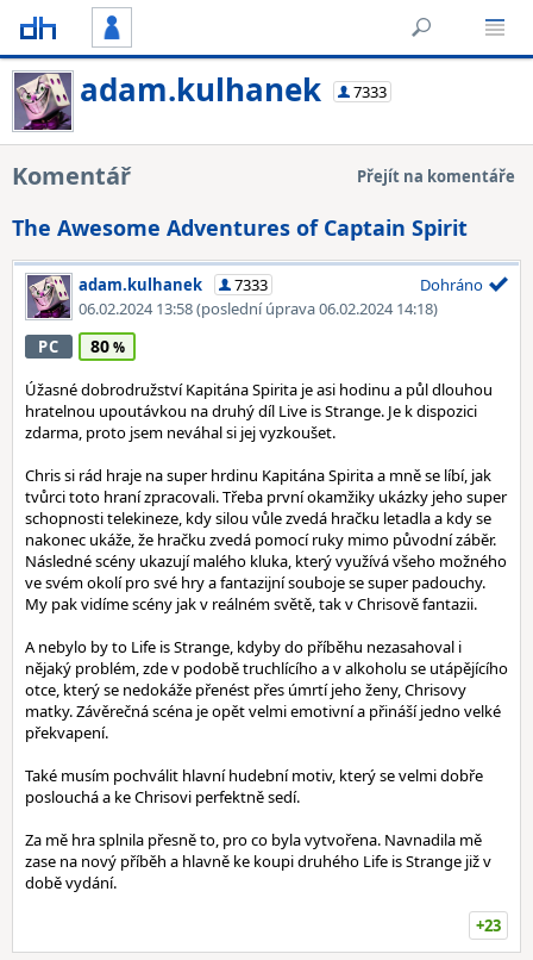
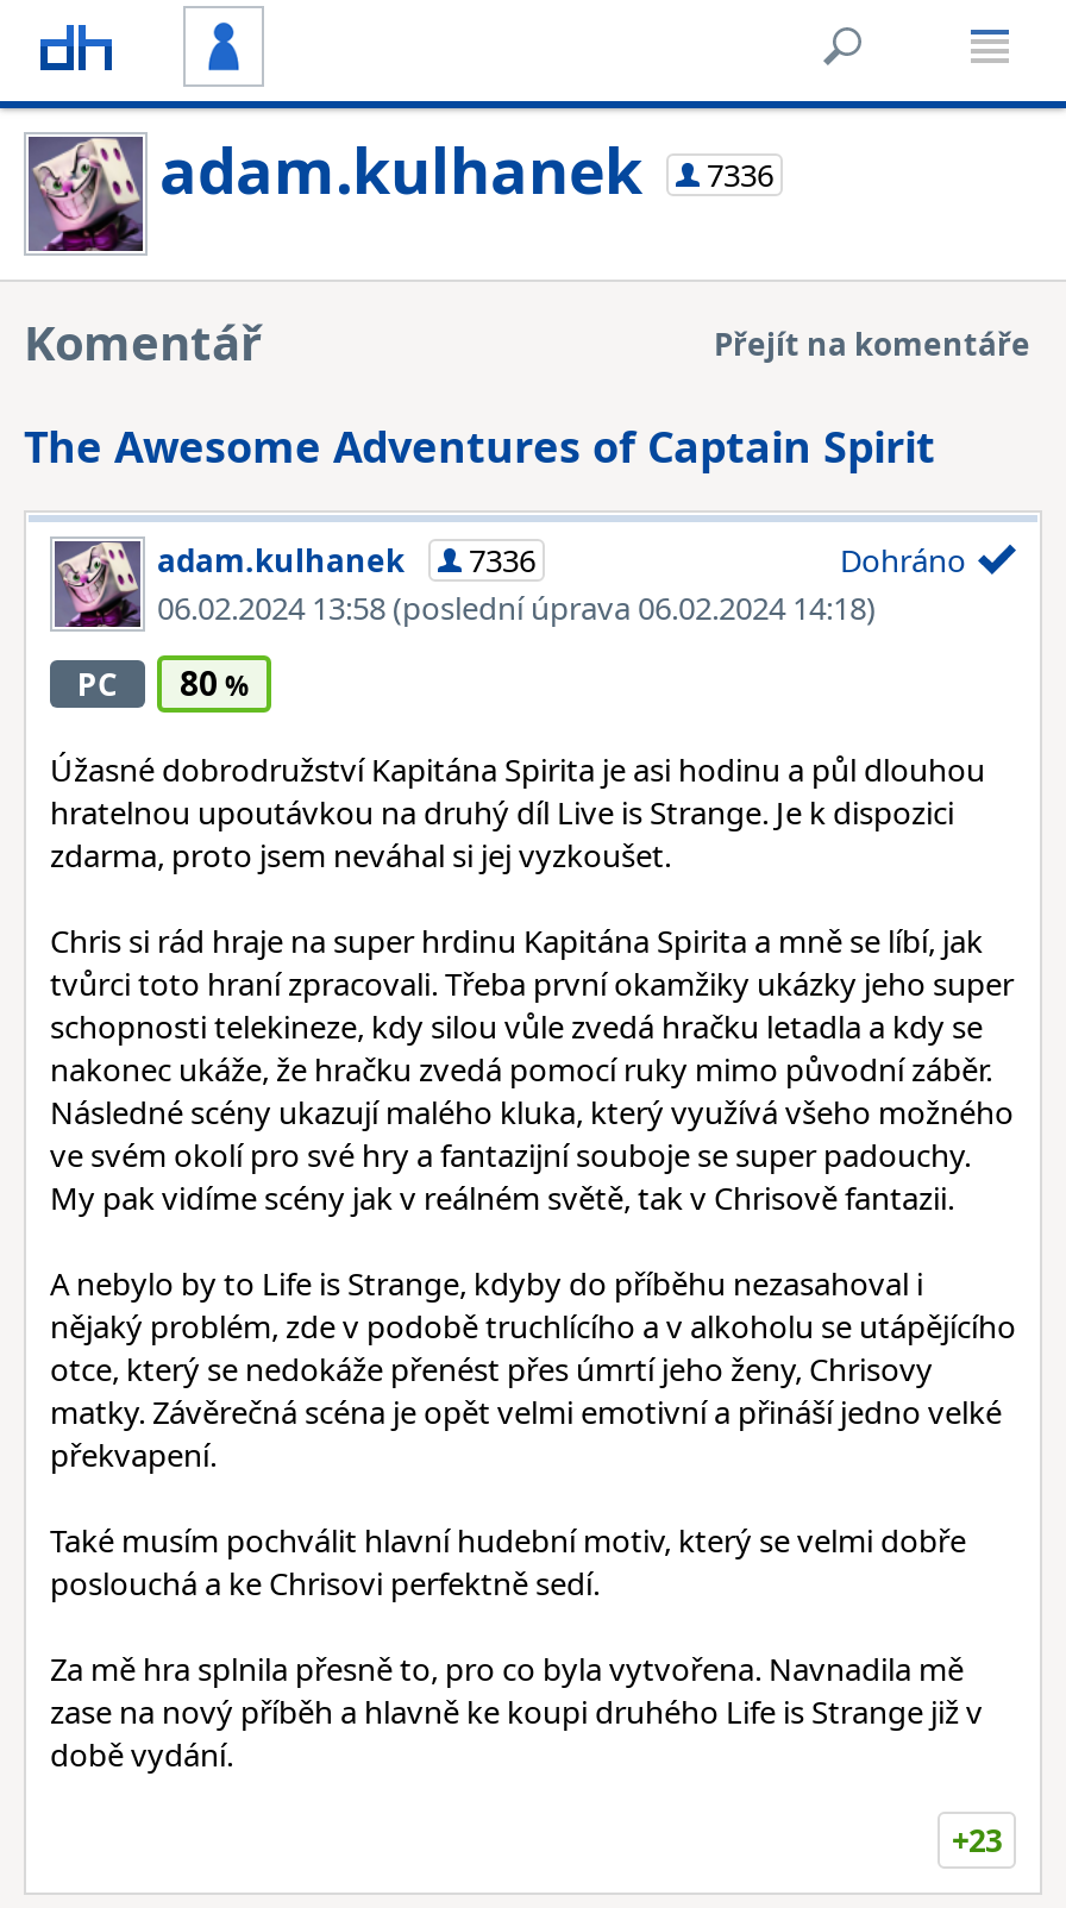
- adam.kulhanek 7333
+ adam.kulhanek 7336

- adam.kulhanek 7333
+ adam.kulhanek 7336
